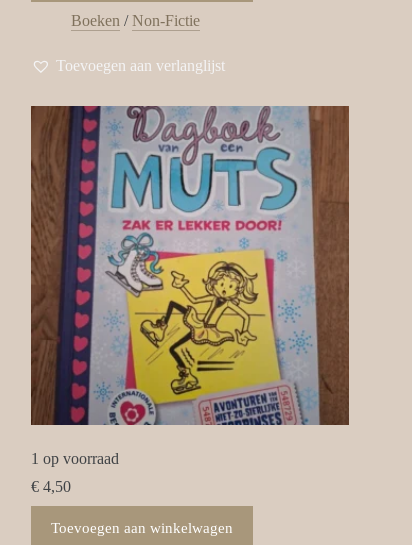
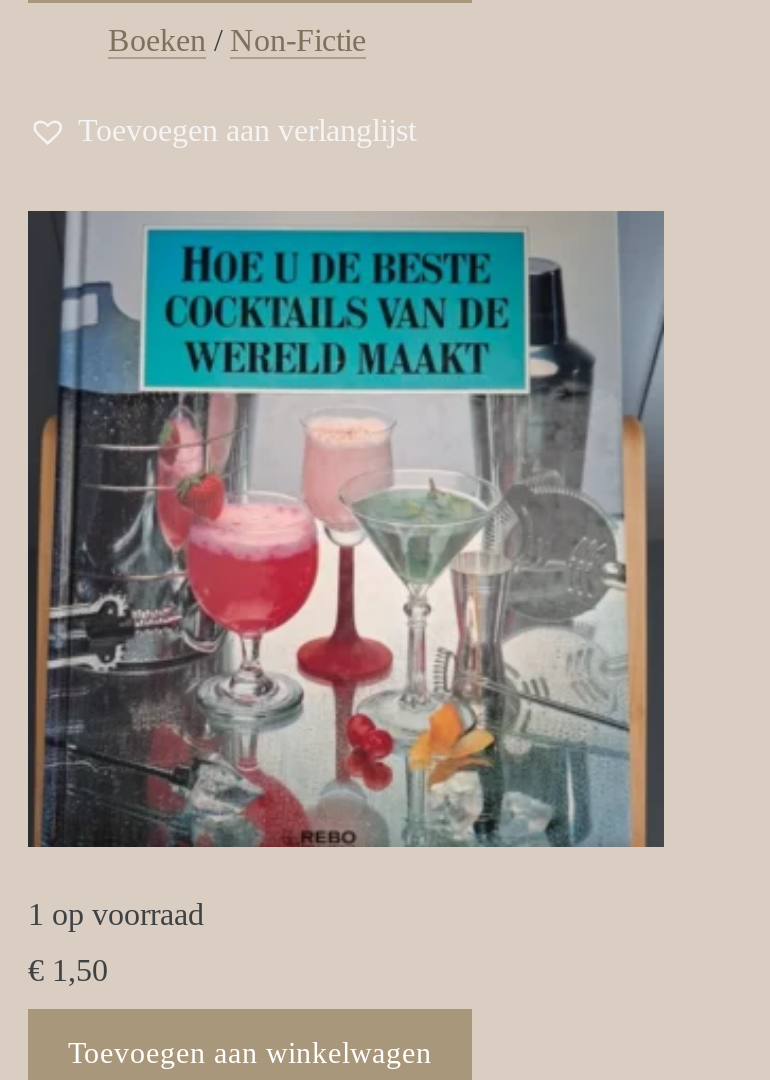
- [image]
+ [image]

- €4,50
+ €1,50
